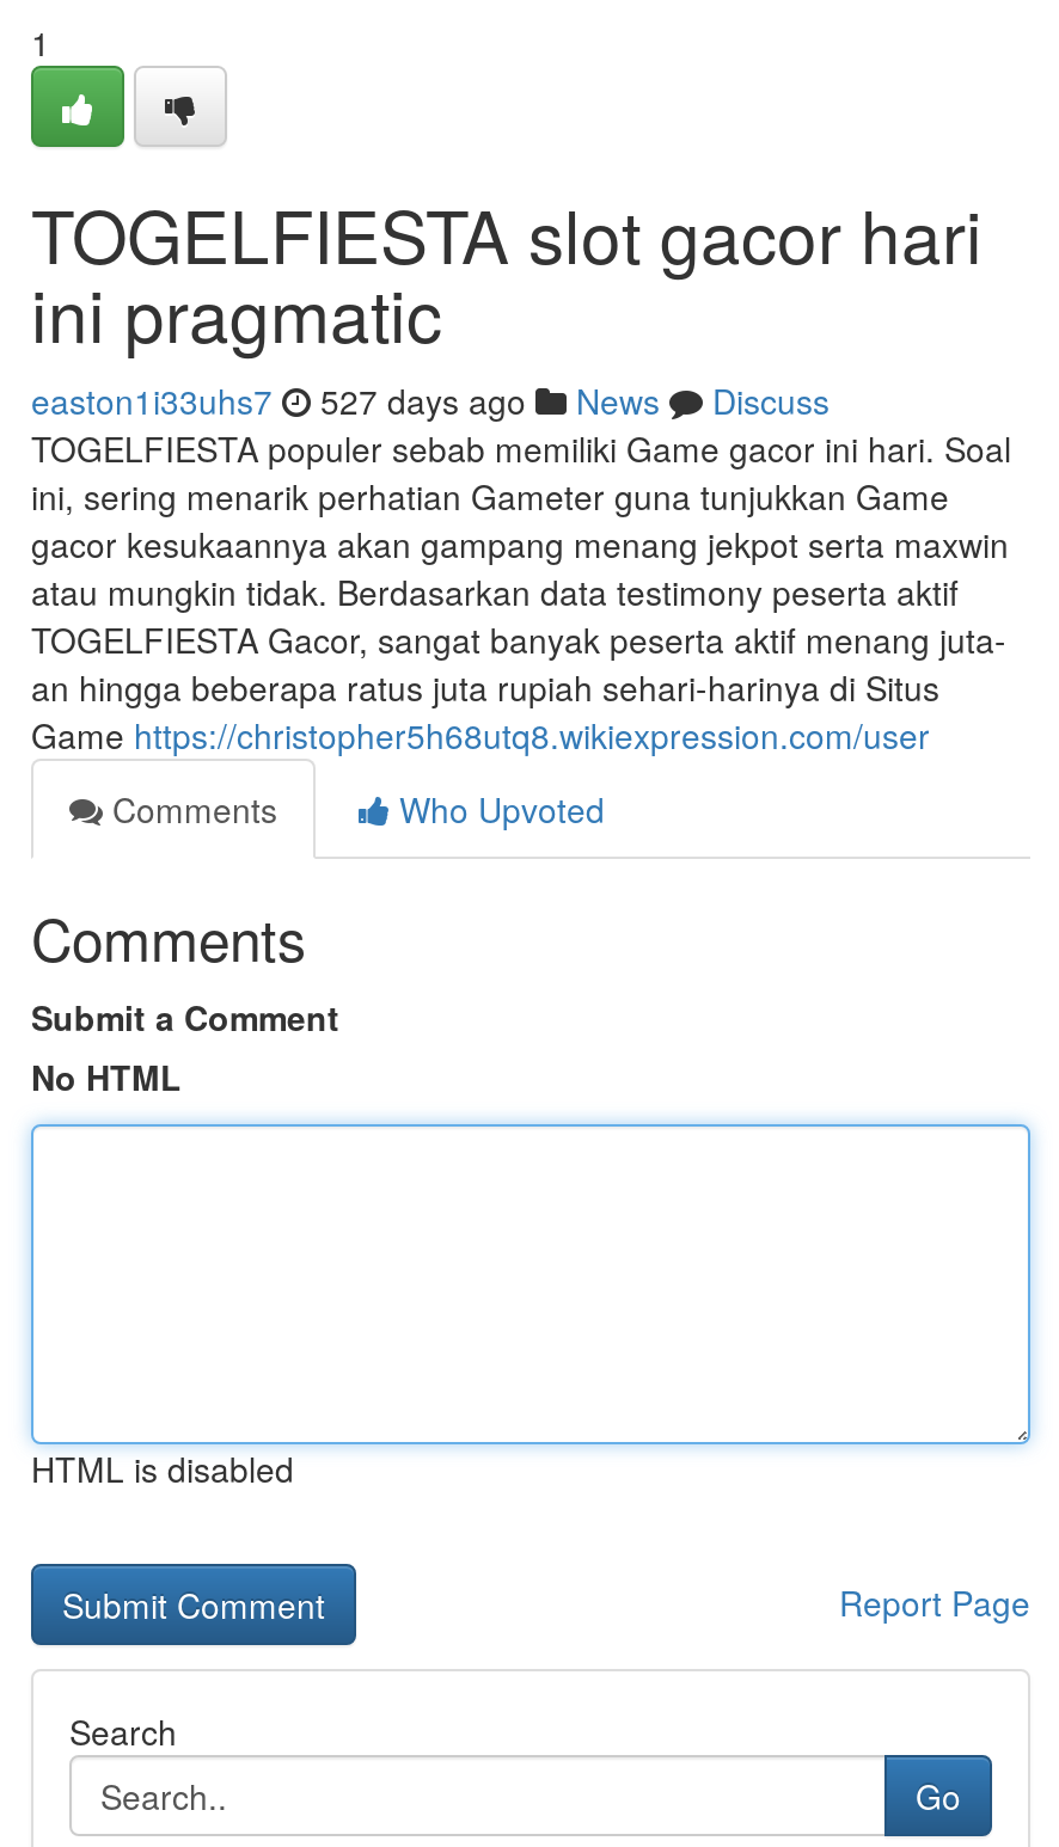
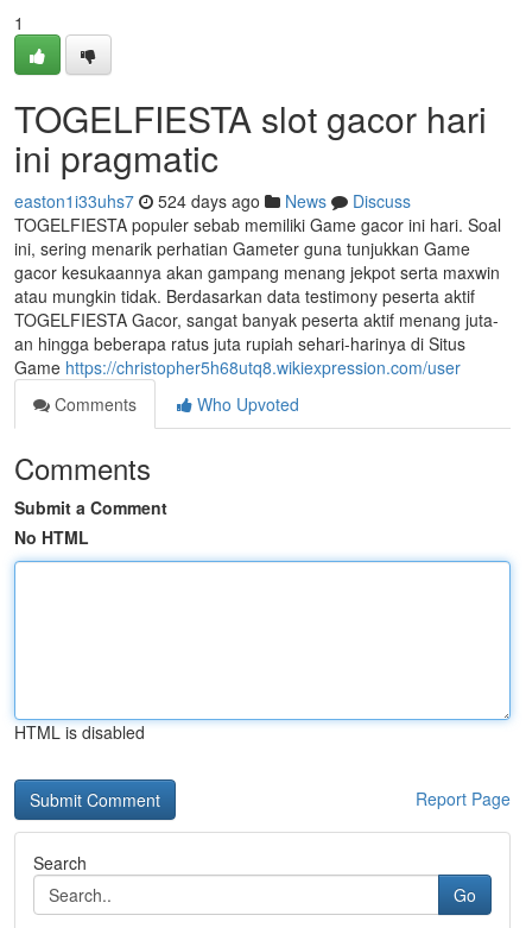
- easton1i33uhs7 527 days ago News Discuss
+ easton1i33uhs7 524 days ago News Discuss
